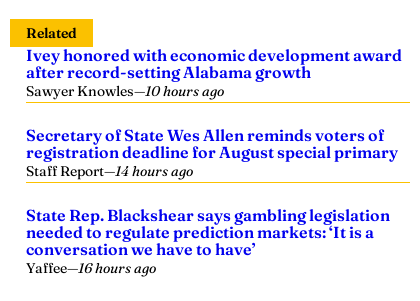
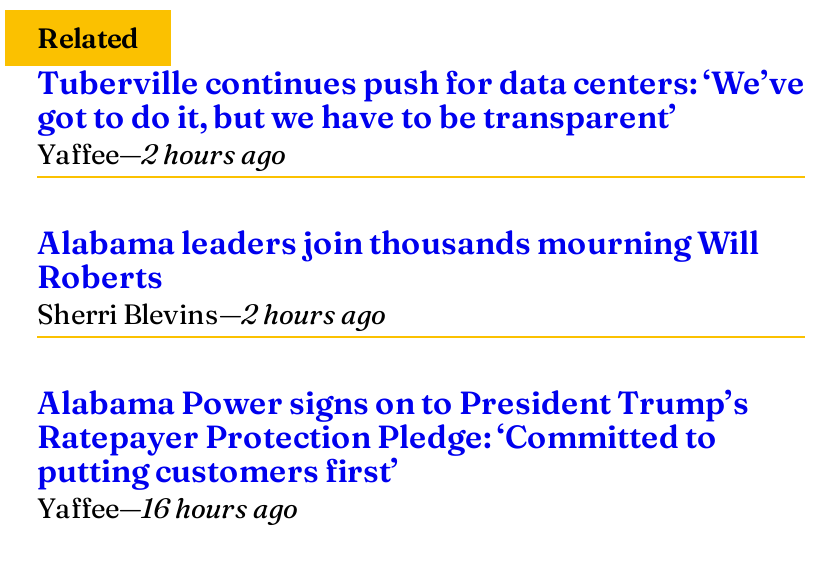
- Ivey honored with economic development award
- after record-setting Alabama growth
- Sawyer Knowles—10 hours ago
+ Tuberville continues push for data centers: ‘We’ve
+ got to do it, but we have to be transparent’
+ Yaffee—2 hours ago

- Secretary of State Wes Allen reminds voters of
- registration deadline for August special primary
- Staff Report—14 hours ago
+ Alabama leaders join thousands mourning Will
+ Roberts
+ Sherri Blevins—2 hours ago

- State Rep. Blackshear says gambling legislation
- needed to regulate prediction markets: ‘It is a
- conversation we have to have’
+ Alabama Power signs on to President Trump’s
+ Ratepayer Protection Pledge: ‘Committed to
+ putting customers first’
